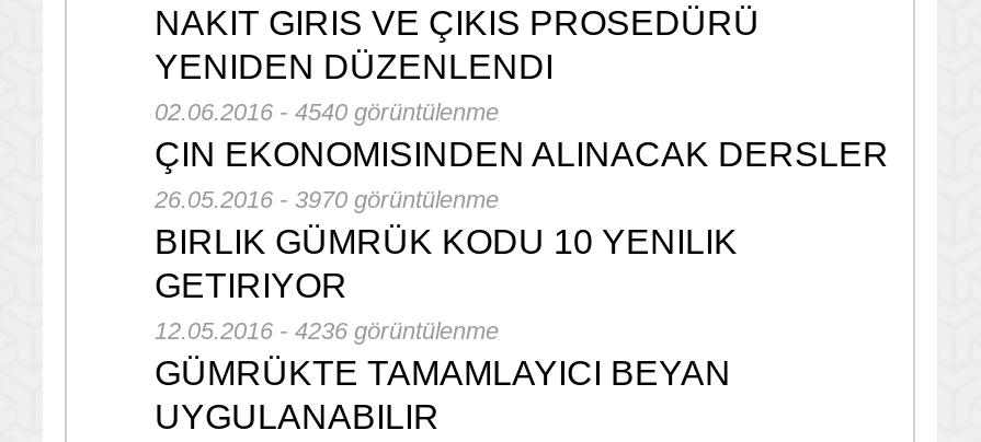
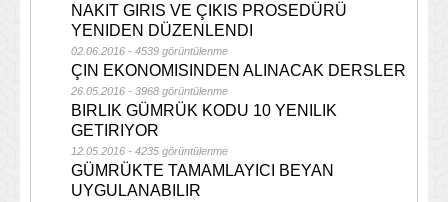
- 02.06.2016 - 4540 görüntülenme
+ 02.06.2016 - 4539 görüntülenme

- 26.05.2016 - 3970 görüntülenme
+ 26.05.2016 - 3968 görüntülenme

- 12.05.2016 - 4236 görüntülenme
+ 12.05.2016 - 4235 görüntülenme
